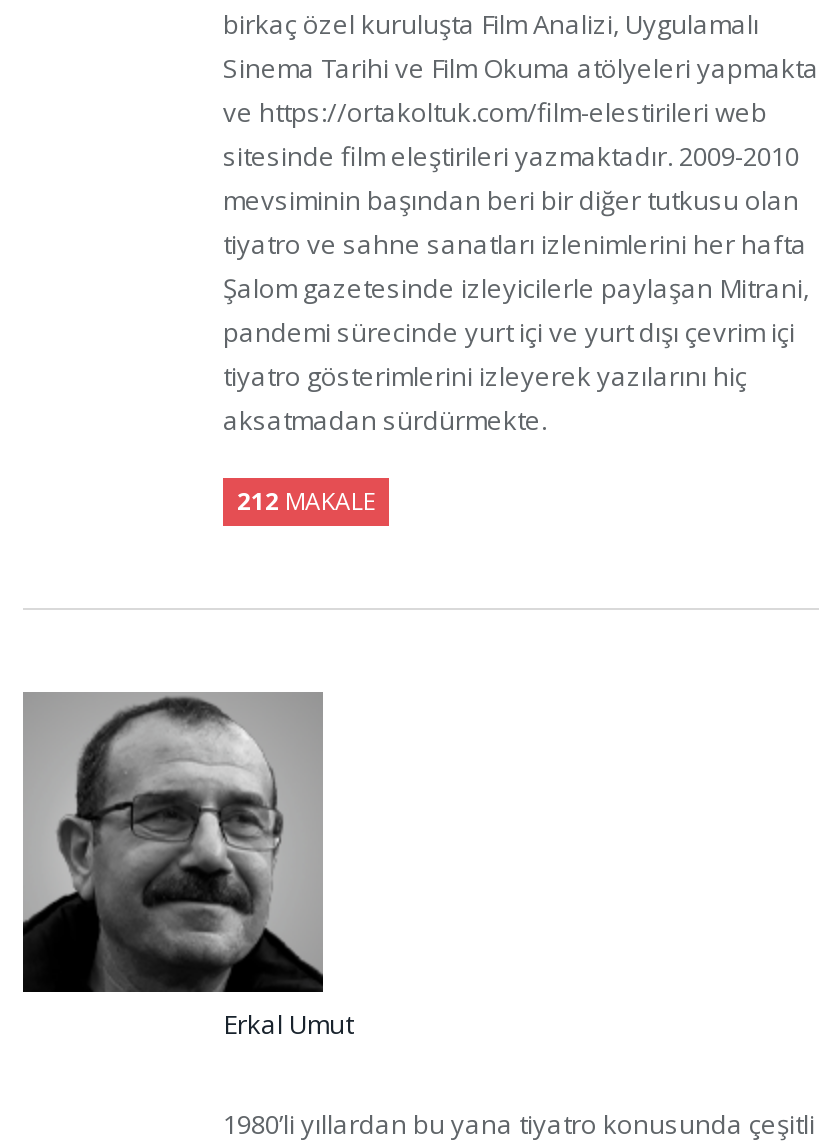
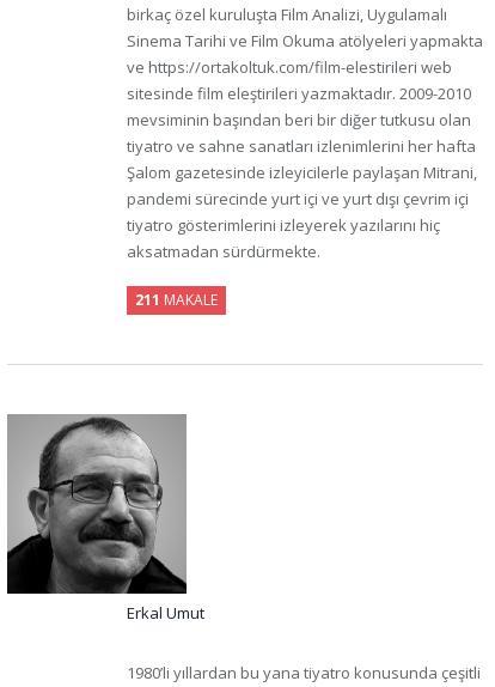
- 212 MAKALE
+ 211 MAKALE
